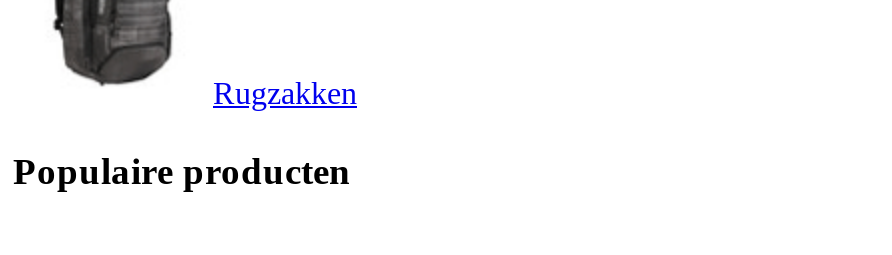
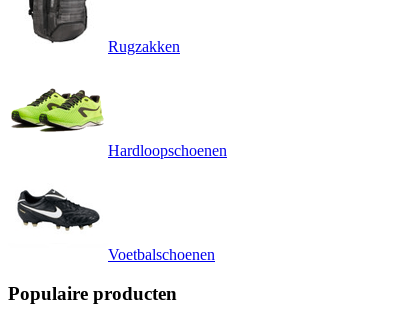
+ [image]
+ Hardloopschoenen

+ [image]
+ Voetbalschoenen
